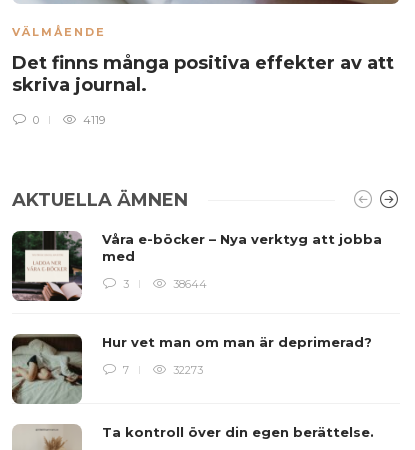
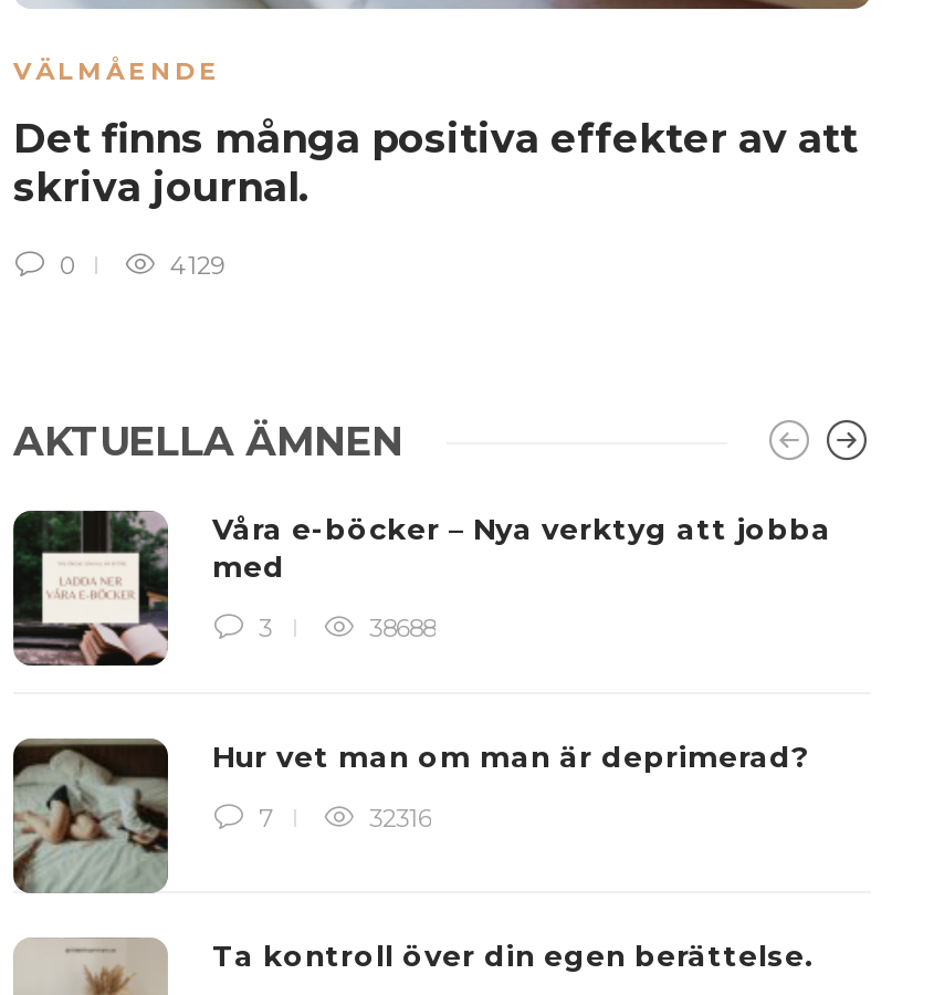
- 4119
+ 4129

- 38644
+ 38688

- 32273
+ 32316
